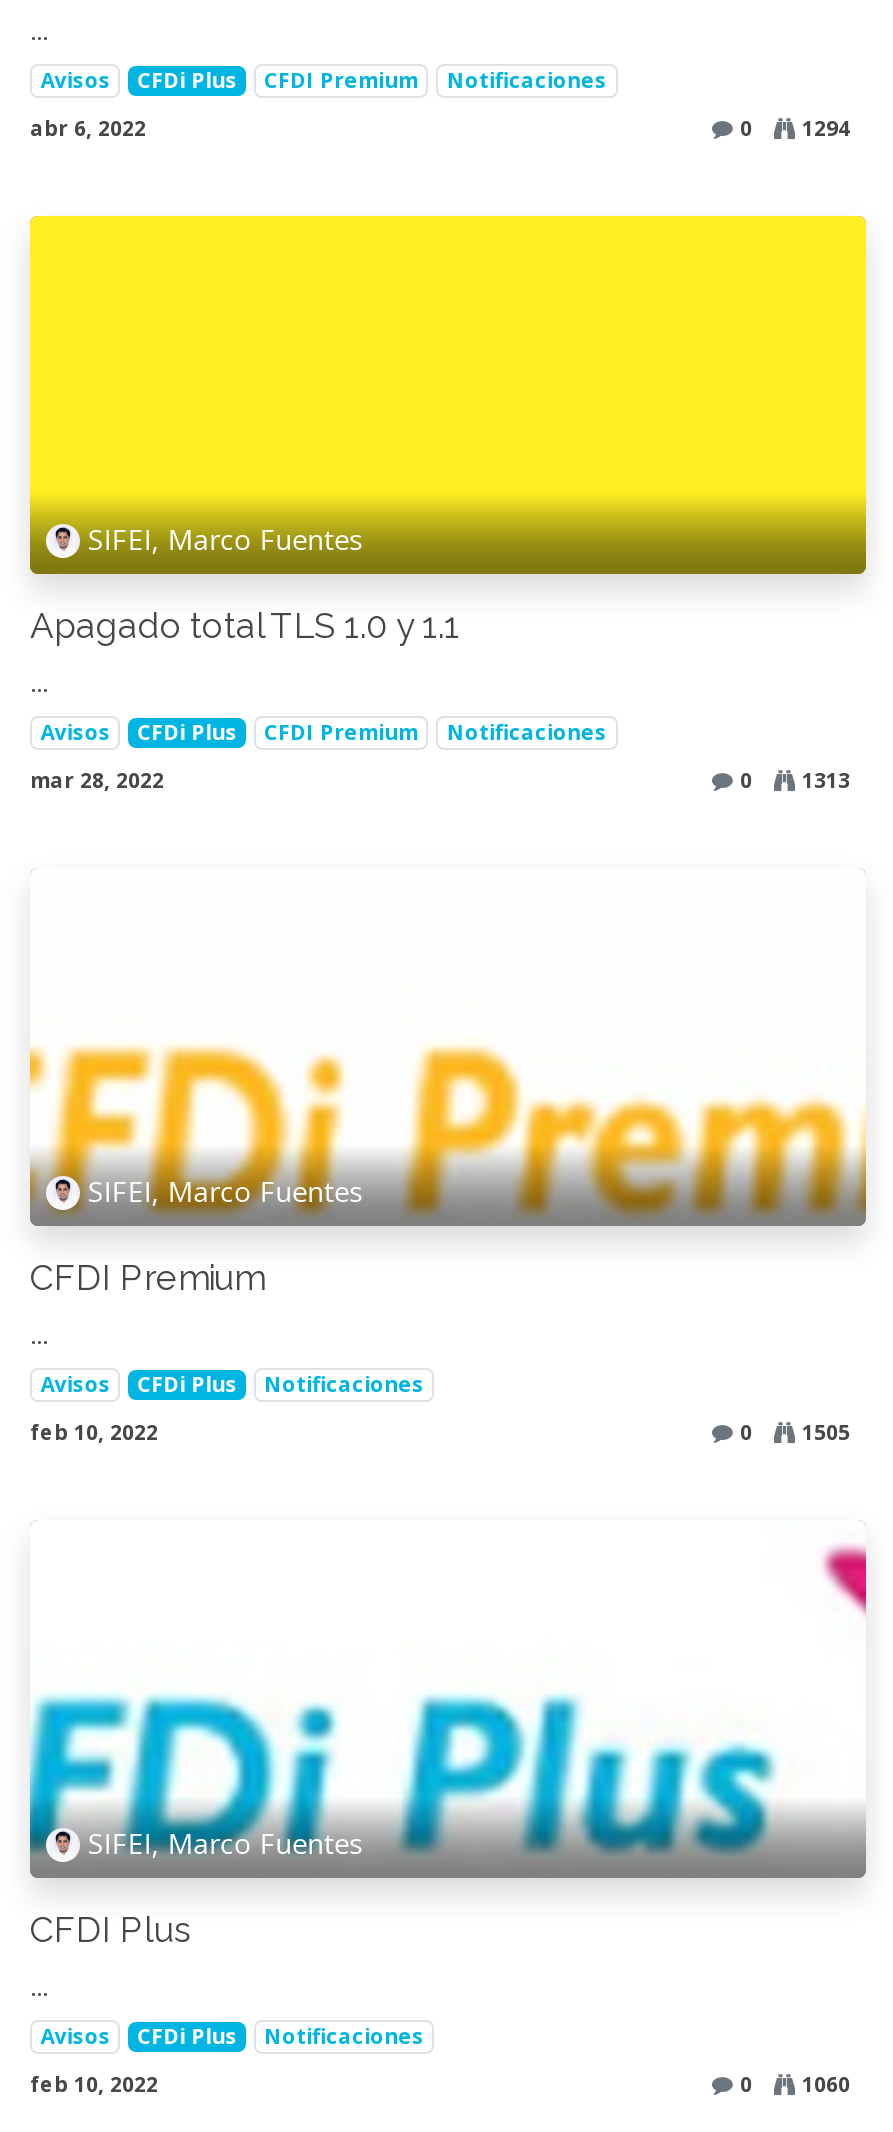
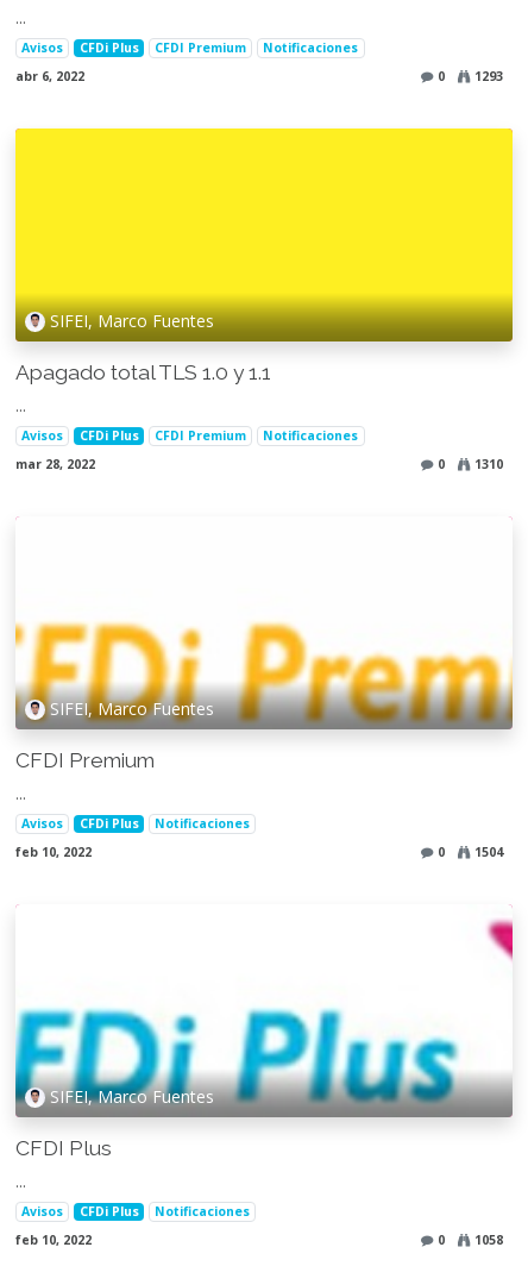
- 0 1294
+ 0 1293

- 0 1313
+ 0 1310

- 0 1505
+ 0 1504

- 0 1060
+ 0 1058
